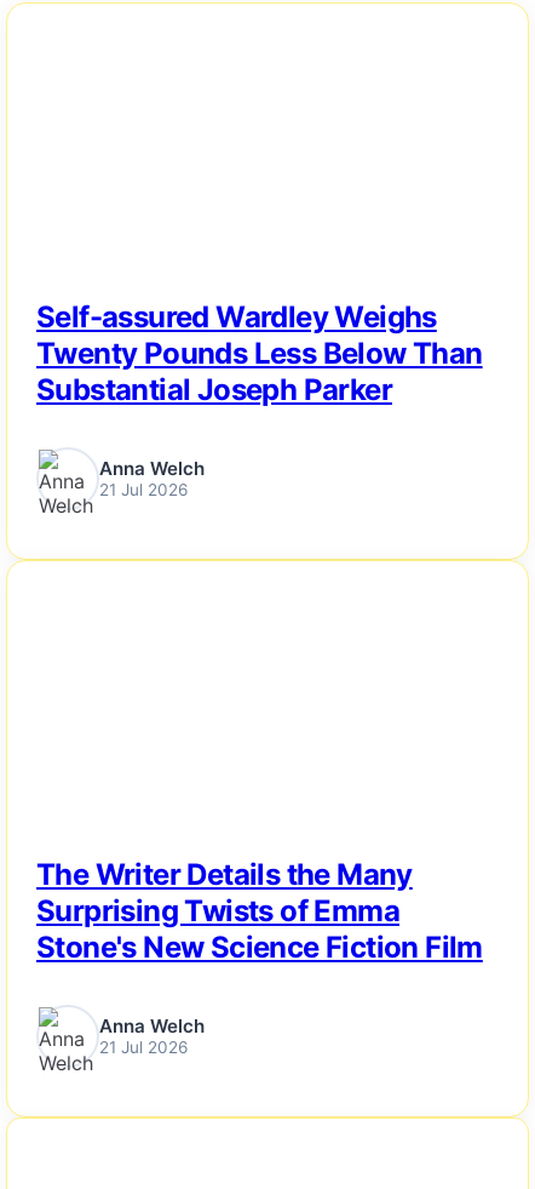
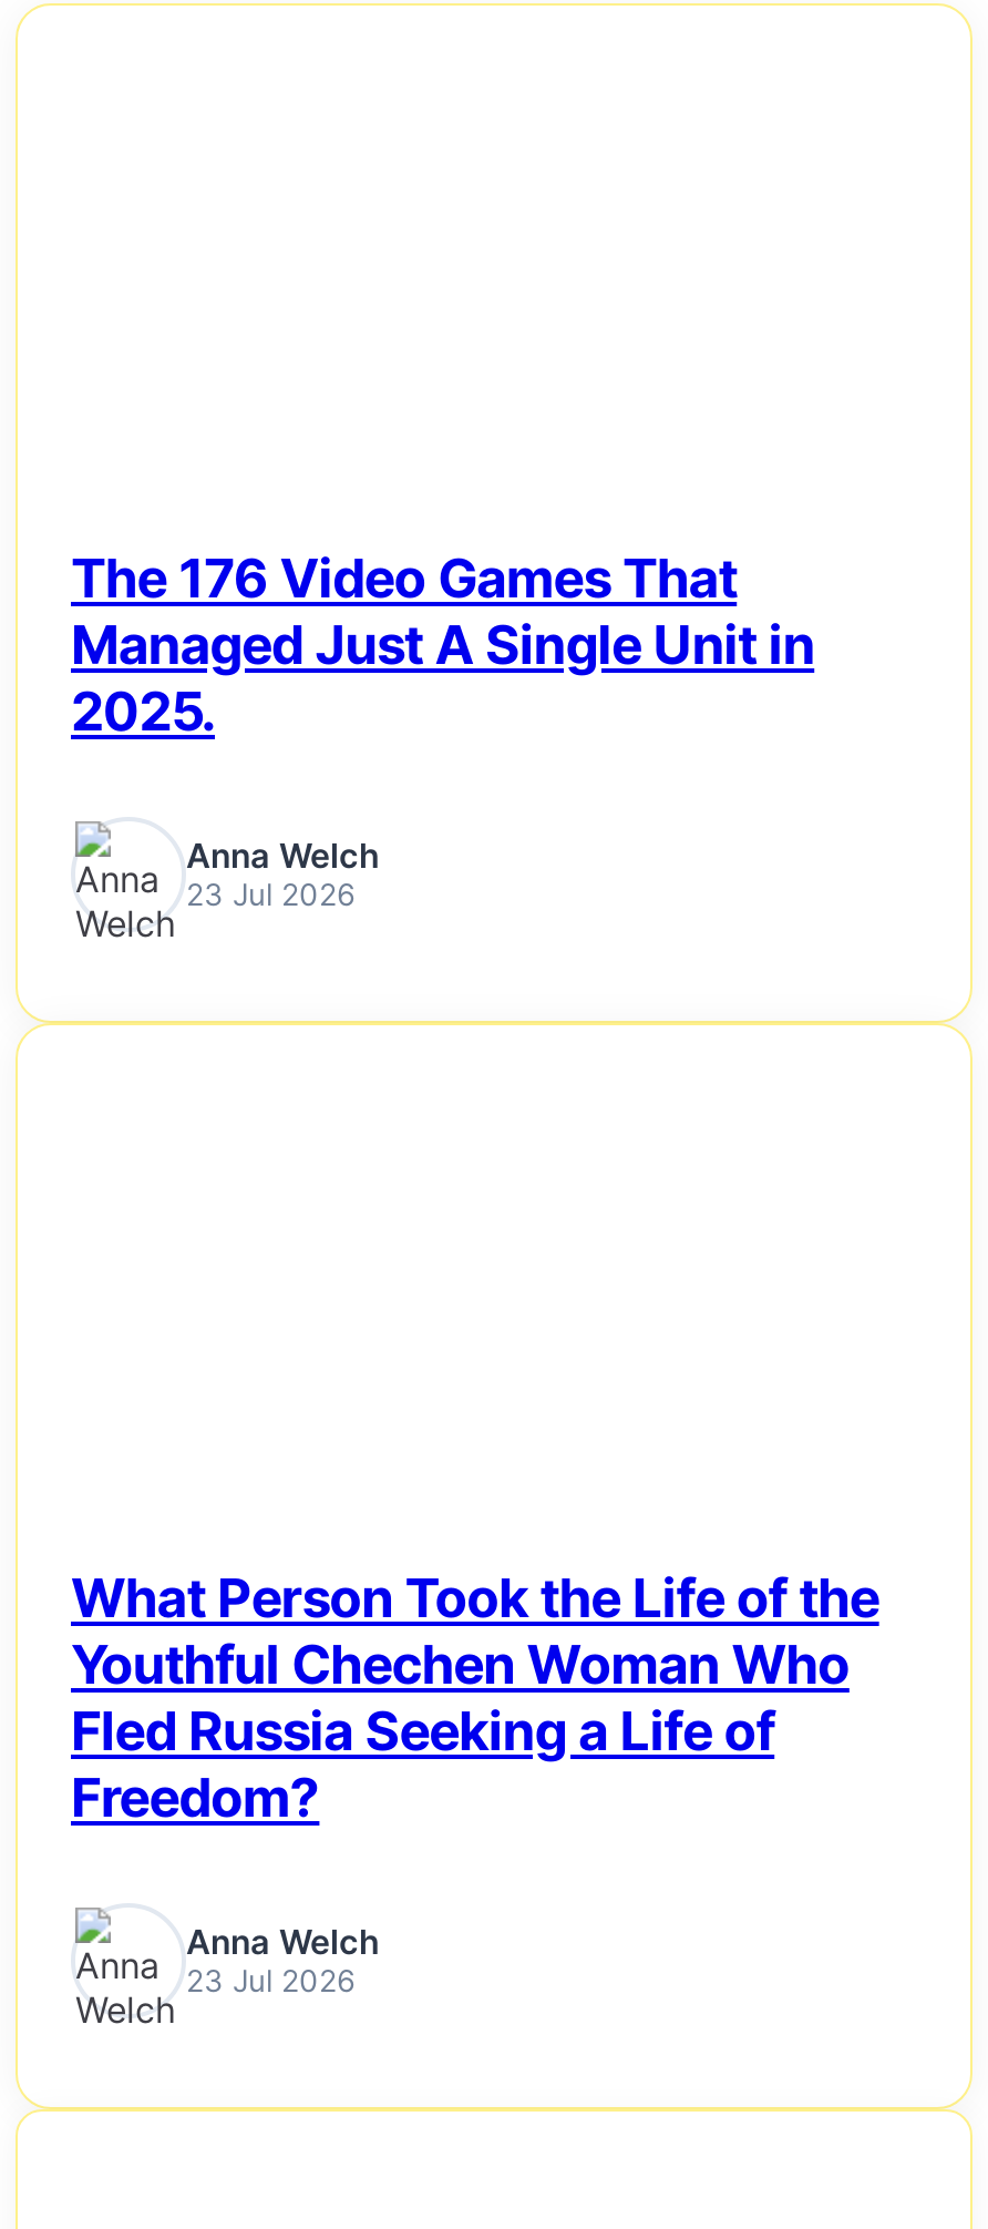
- Self-assured Wardley Weighs
- Twenty Pounds Less Below Than
- Substantial Joseph Parker
+ The 176 Video Games That
+ Managed Just A Single Unit in
+ 2025.

- 21 Jul 2026
+ 23 Jul 2026

- The Writer Details the Many
- Surprising Twists of Emma
- Stone's New Science Fiction Film
+ What Person Took the Life of the
+ Youthful Chechen Woman Who
+ Fled Russia Seeking a Life of
+ Freedom?

- 21 Jul 2026
+ 23 Jul 2026
